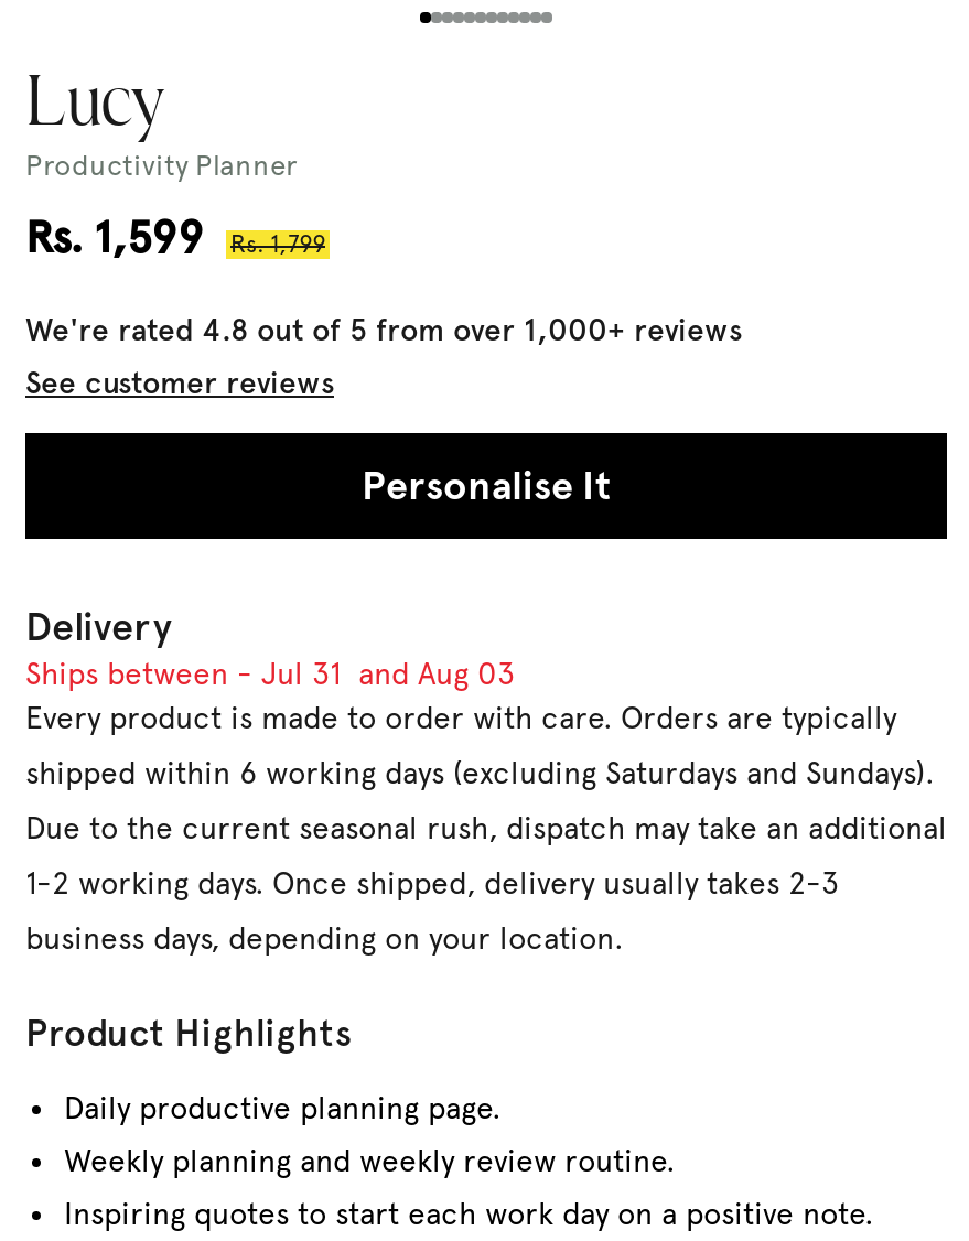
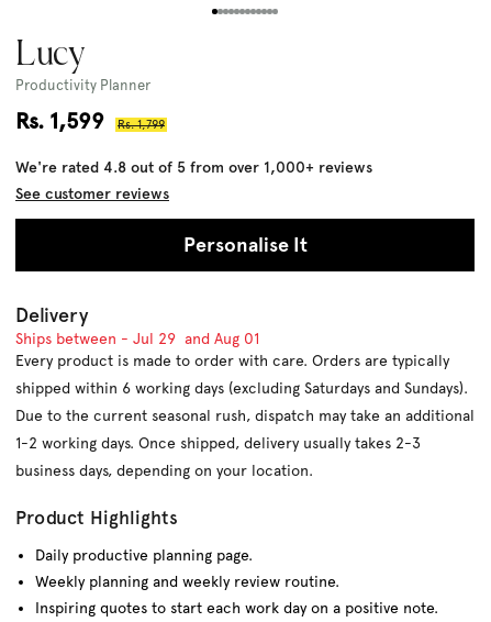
- Ships between - Jul 31 and Aug 03
+ Ships between - Jul 29 and Aug 01
